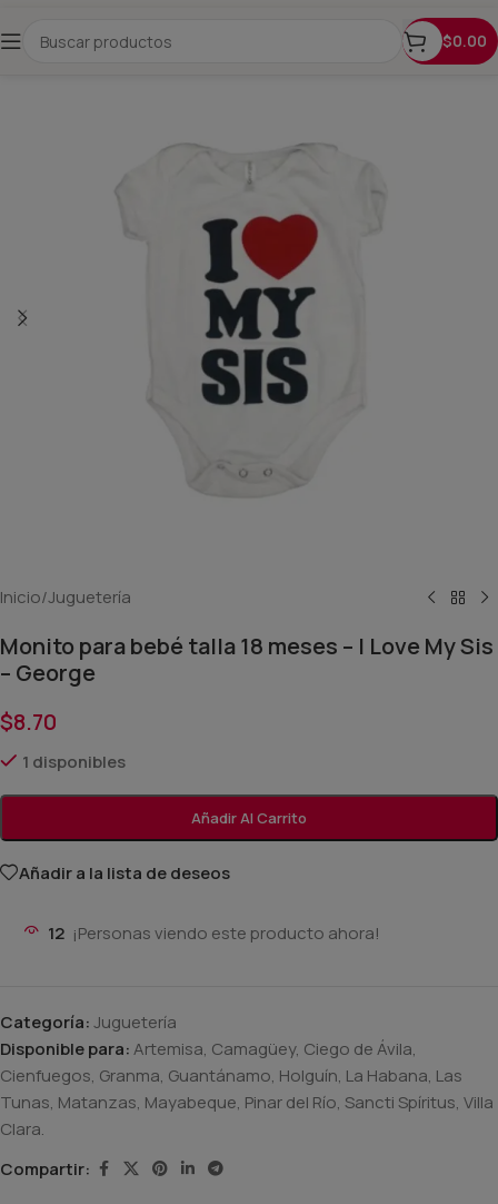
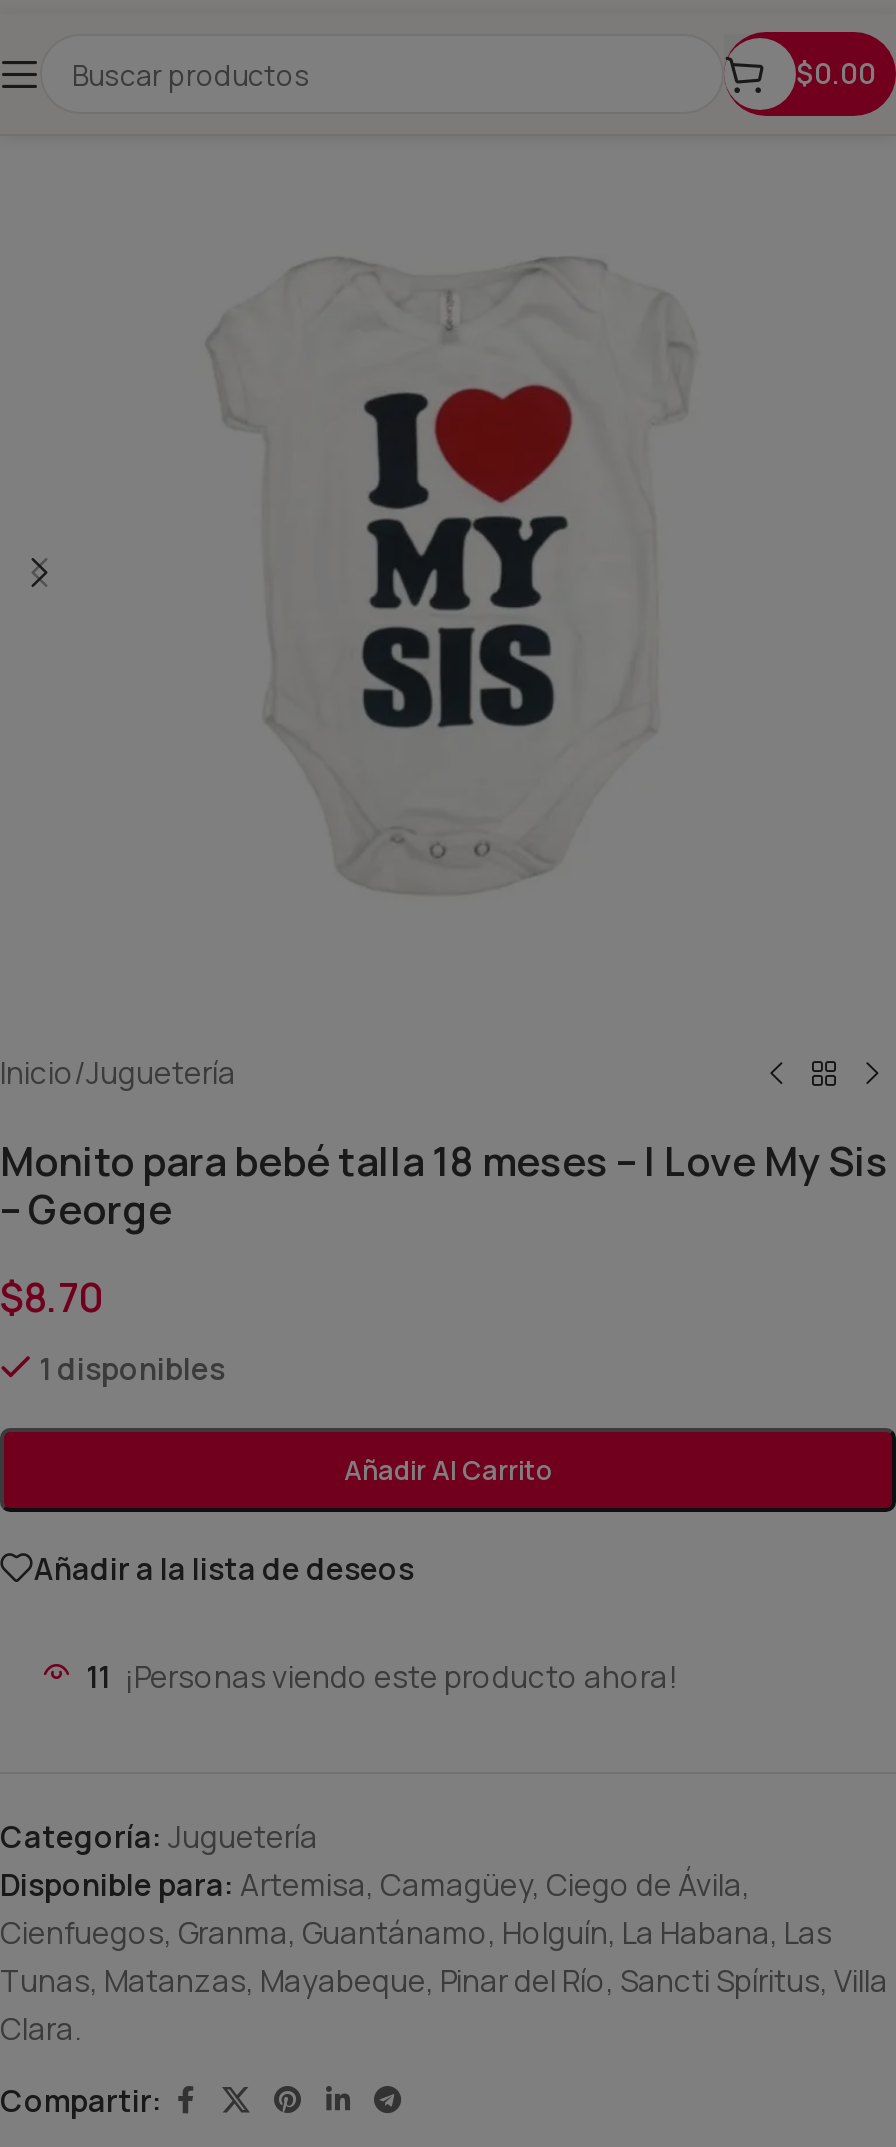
- 12 ¡Personas viendo este producto ahora!
+ 11 ¡Personas viendo este producto ahora!
